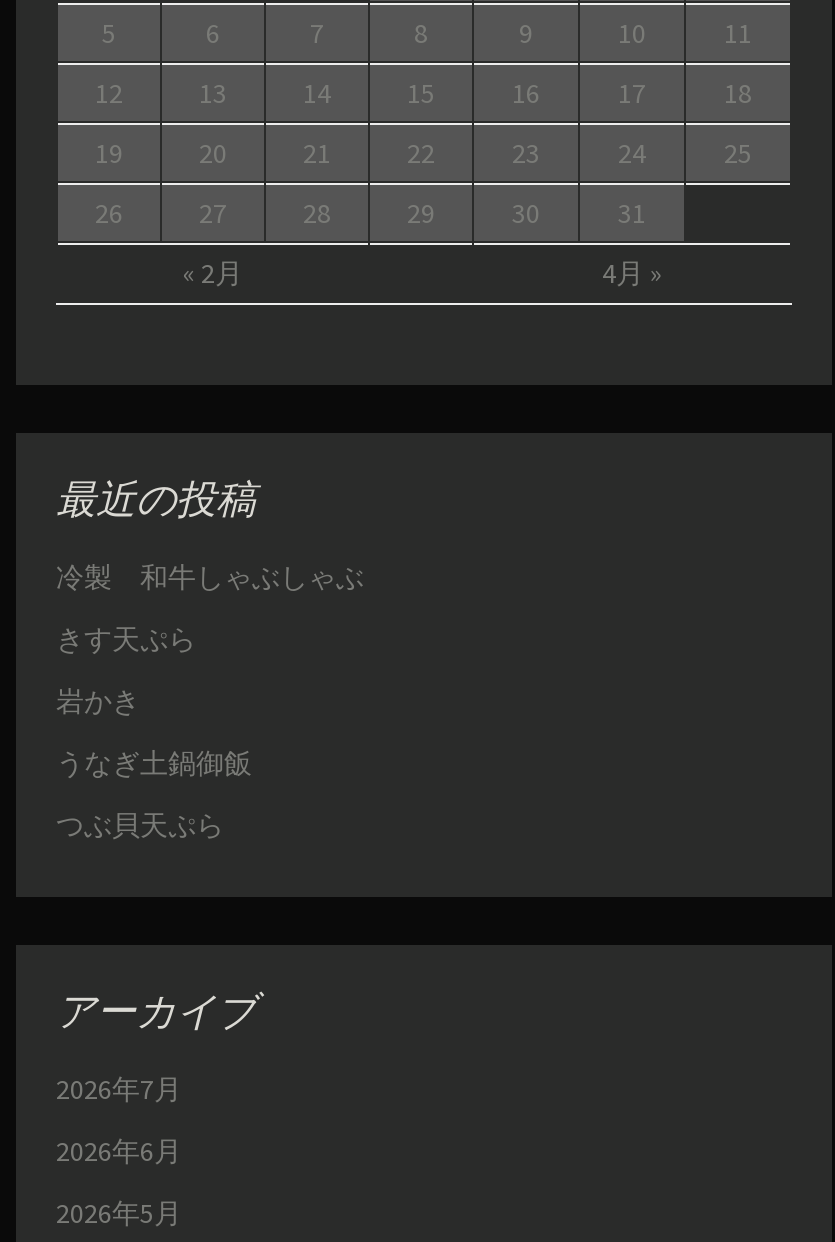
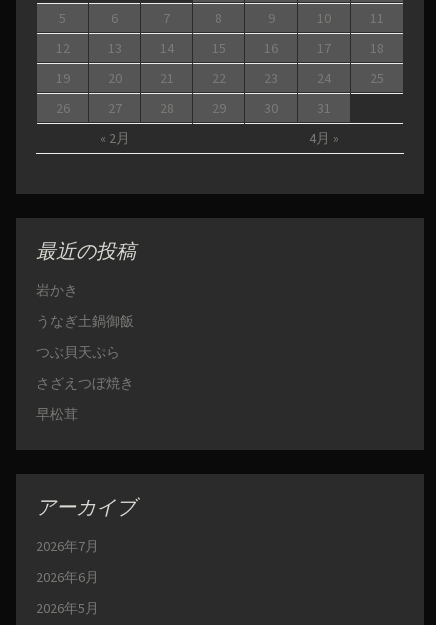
- 冷製 和牛しゃぶしゃぶ
- きす天ぷら

moved up: 岩かき | うなぎ土鍋御飯 | つぶ貝天ぷら

+ さざえつぼ焼き
+ 早松茸
